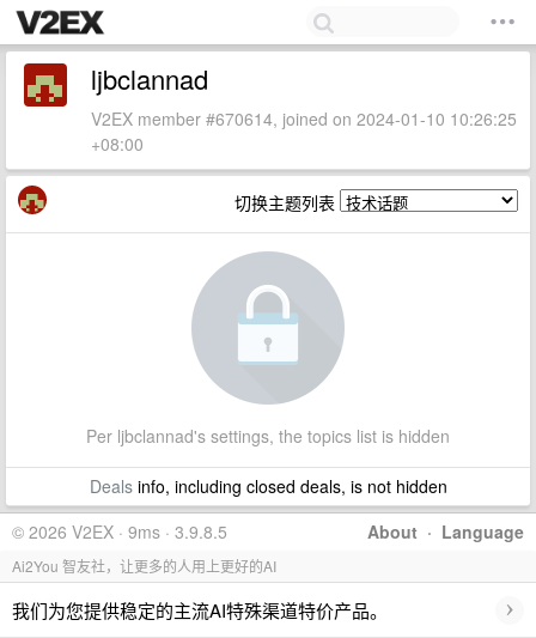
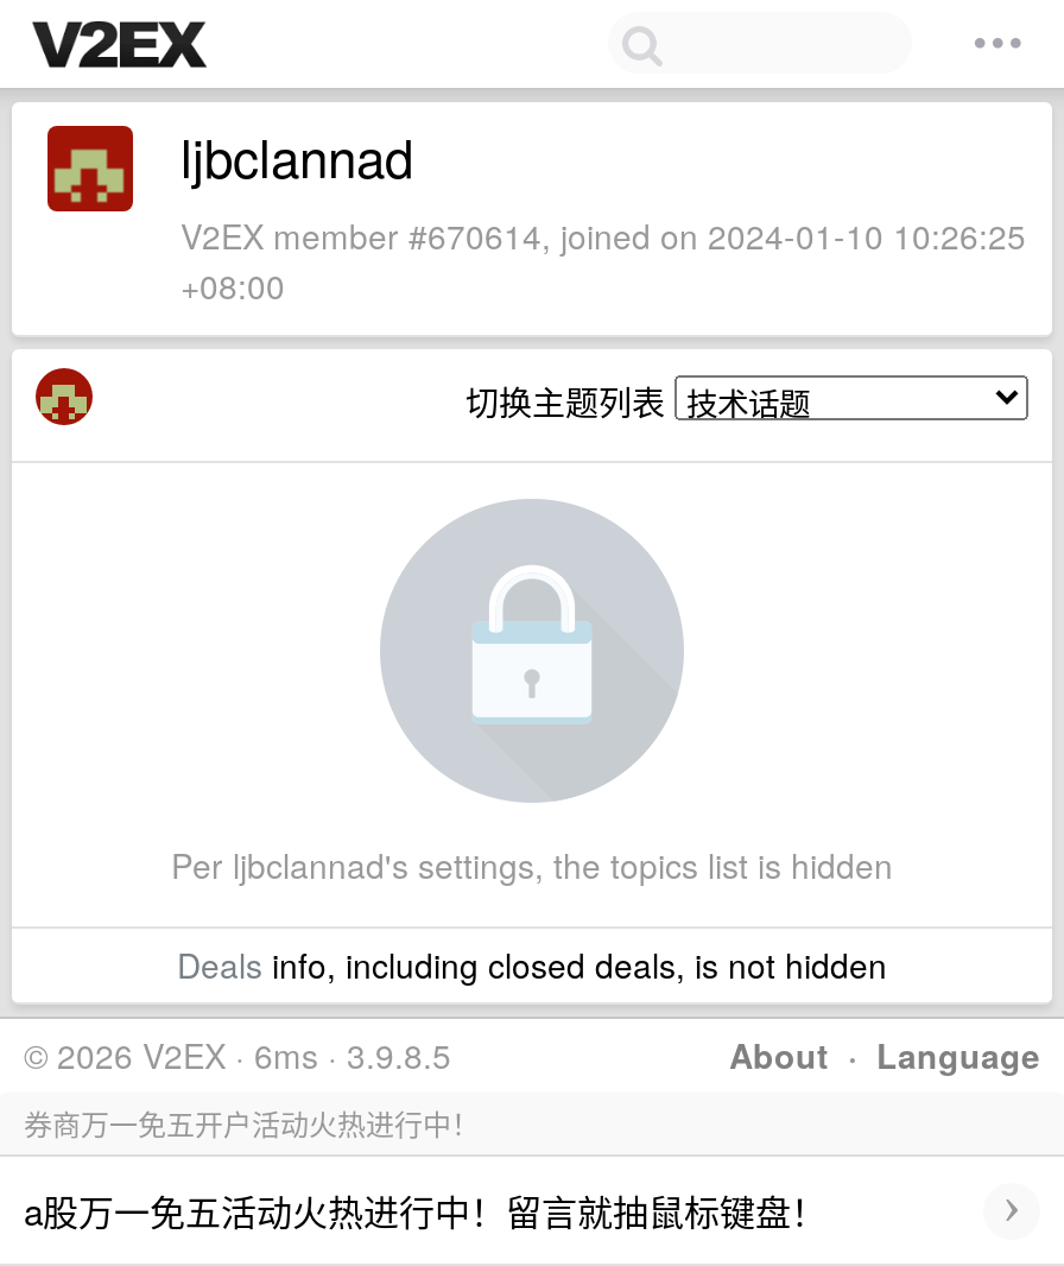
- © 2026 V2EX · 9ms · 3.9.8.5
+ © 2026 V2EX · 6ms · 3.9.8.5

- Ai2You 智友社，让更多的人用上更好的AI
+ 券商万一免五开户活动火热进行中！

- 我们为您提供稳定的主流AI特殊渠道特价产品。
+ a股万一免五活动火热进行中！留言就抽鼠标键盘！
